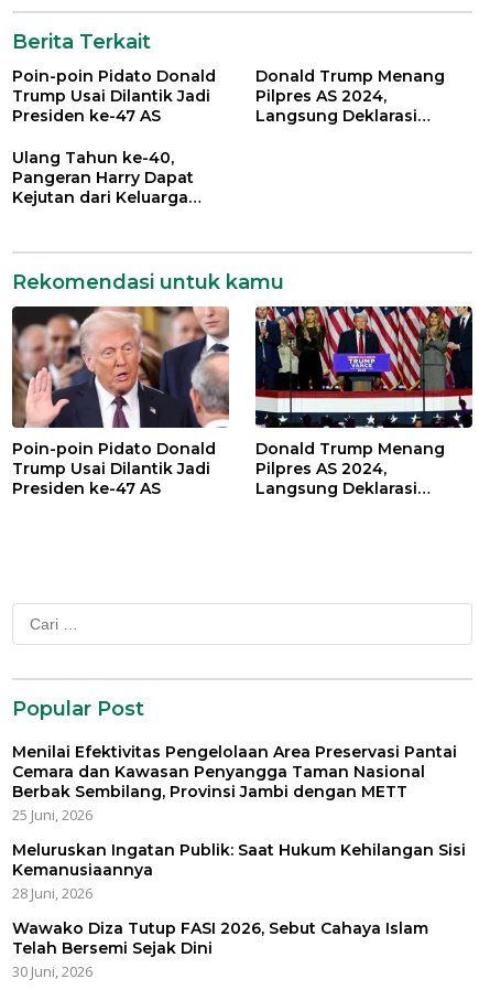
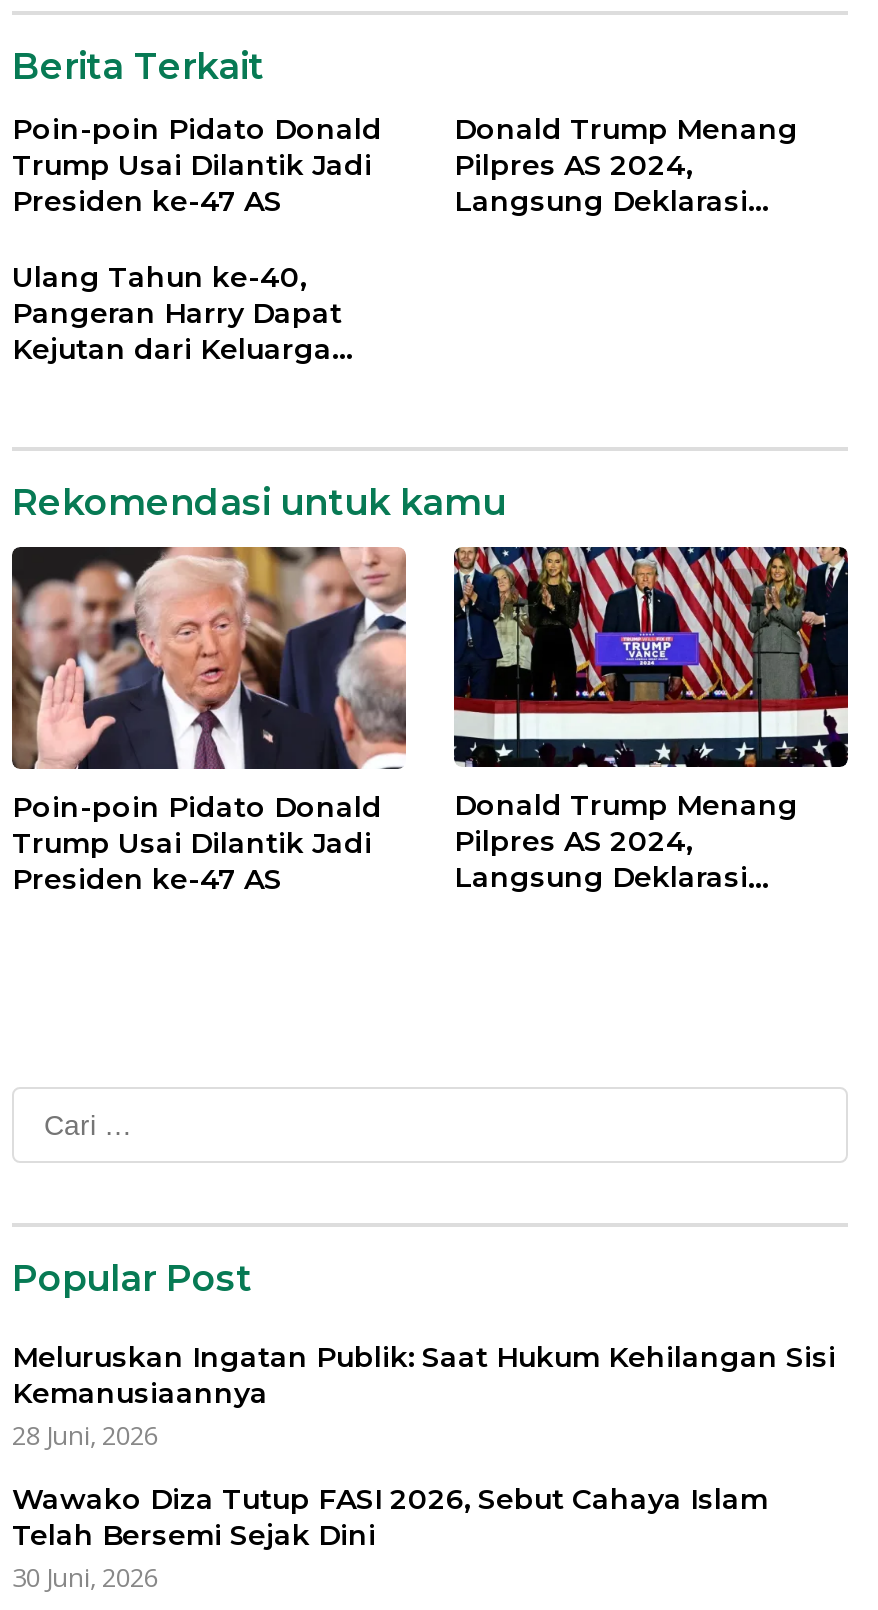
- Menilai Efektivitas Pengelolaan Area Preservasi Pantai
- Cemara dan Kawasan Penyangga Taman Nasional
- Berbak Sembilang, Provinsi Jambi dengan METT
- 25 Juni, 2026
